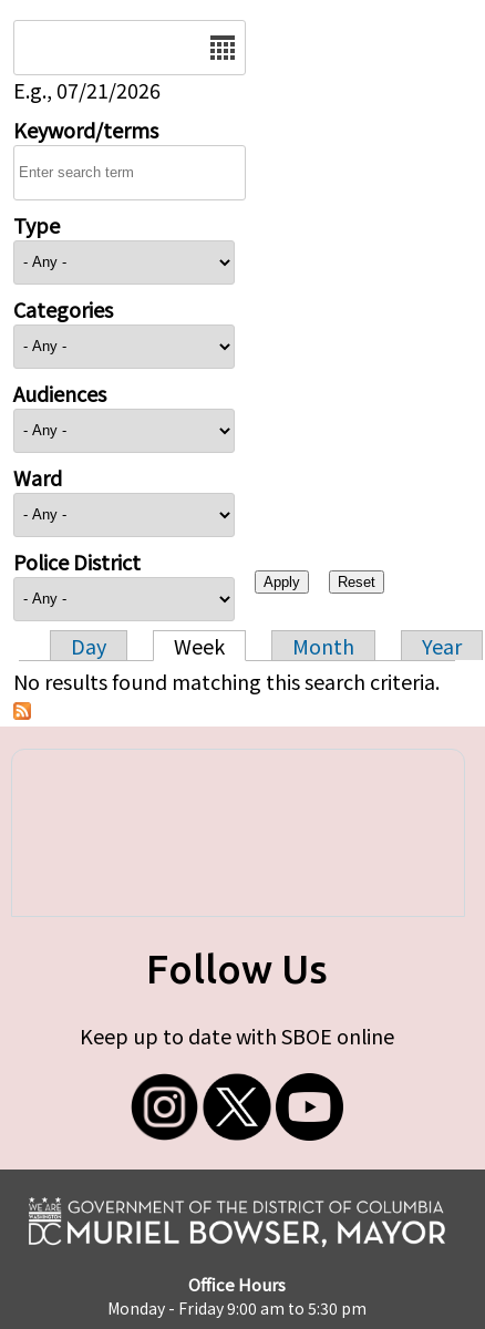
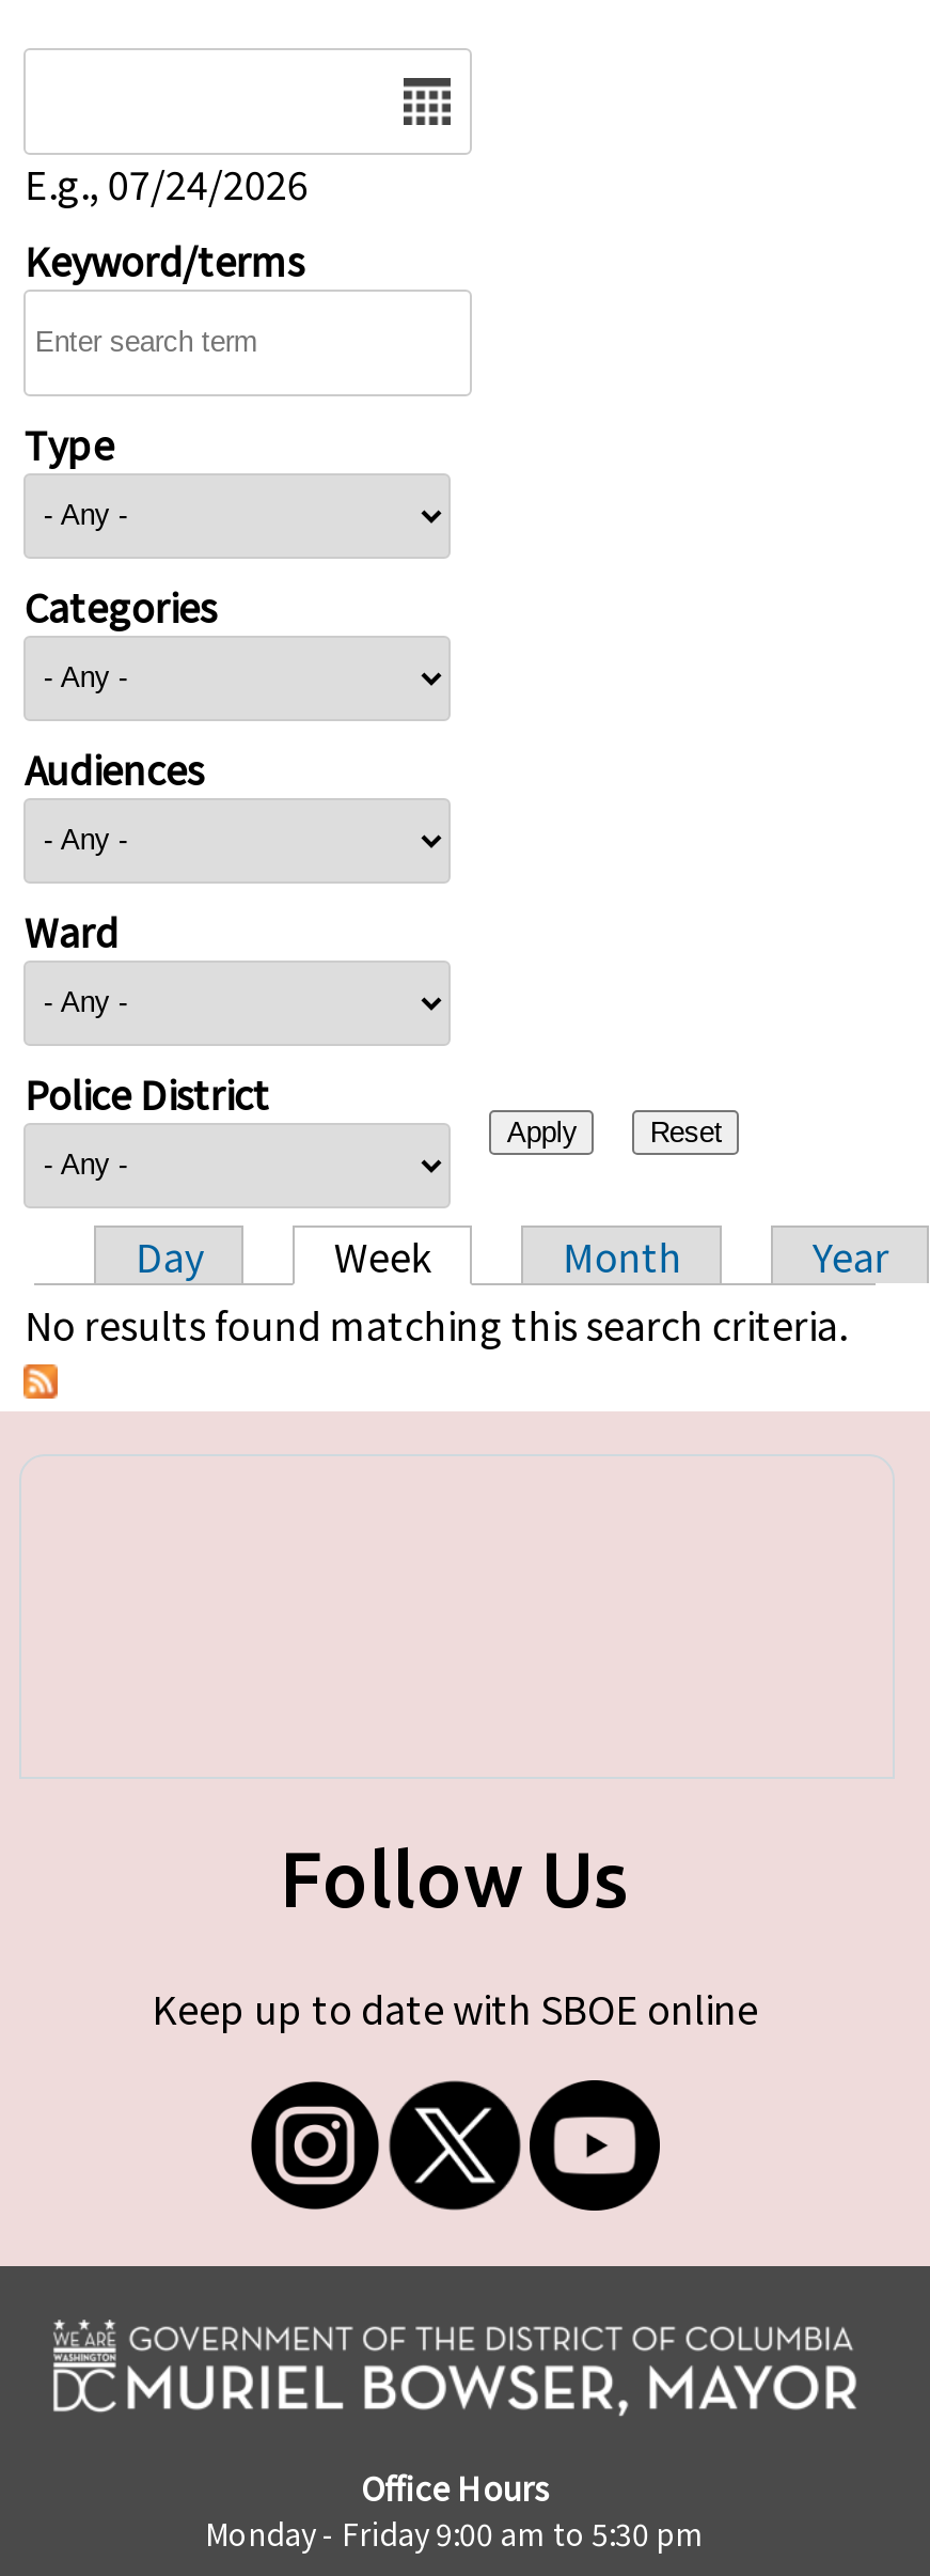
- E.g., 07/21/2026
+ E.g., 07/24/2026
